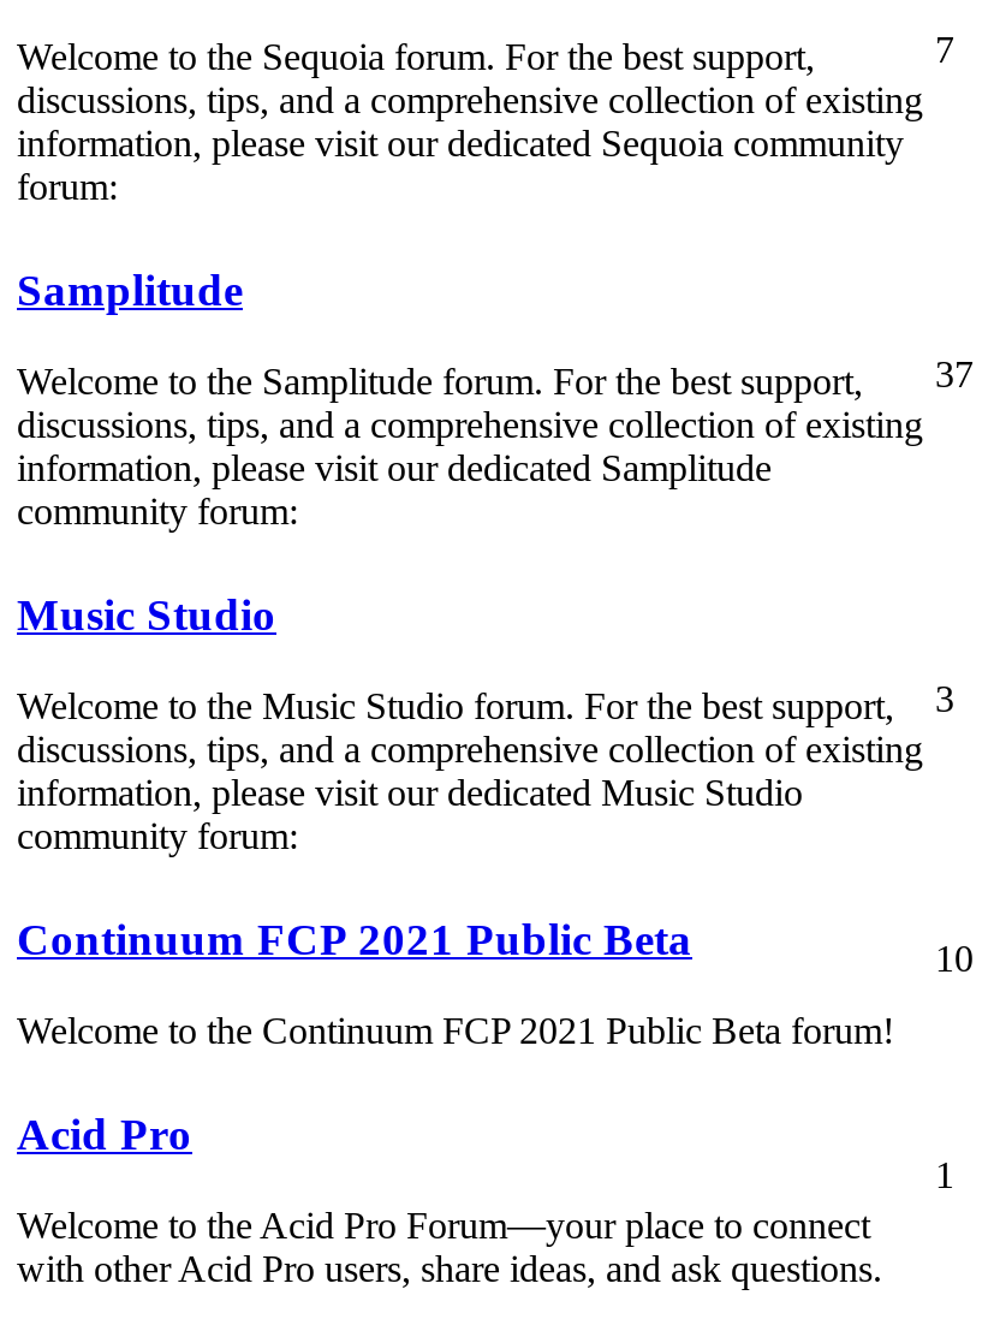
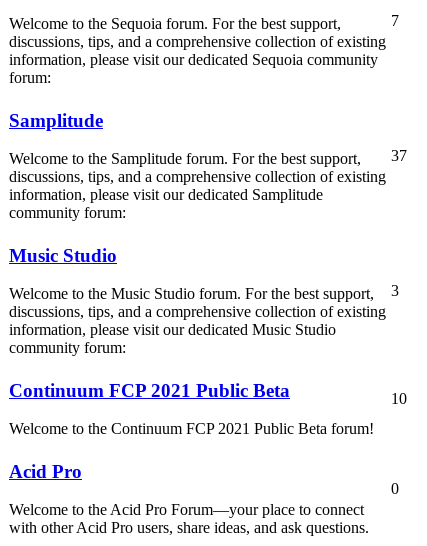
- 1
+ 0
